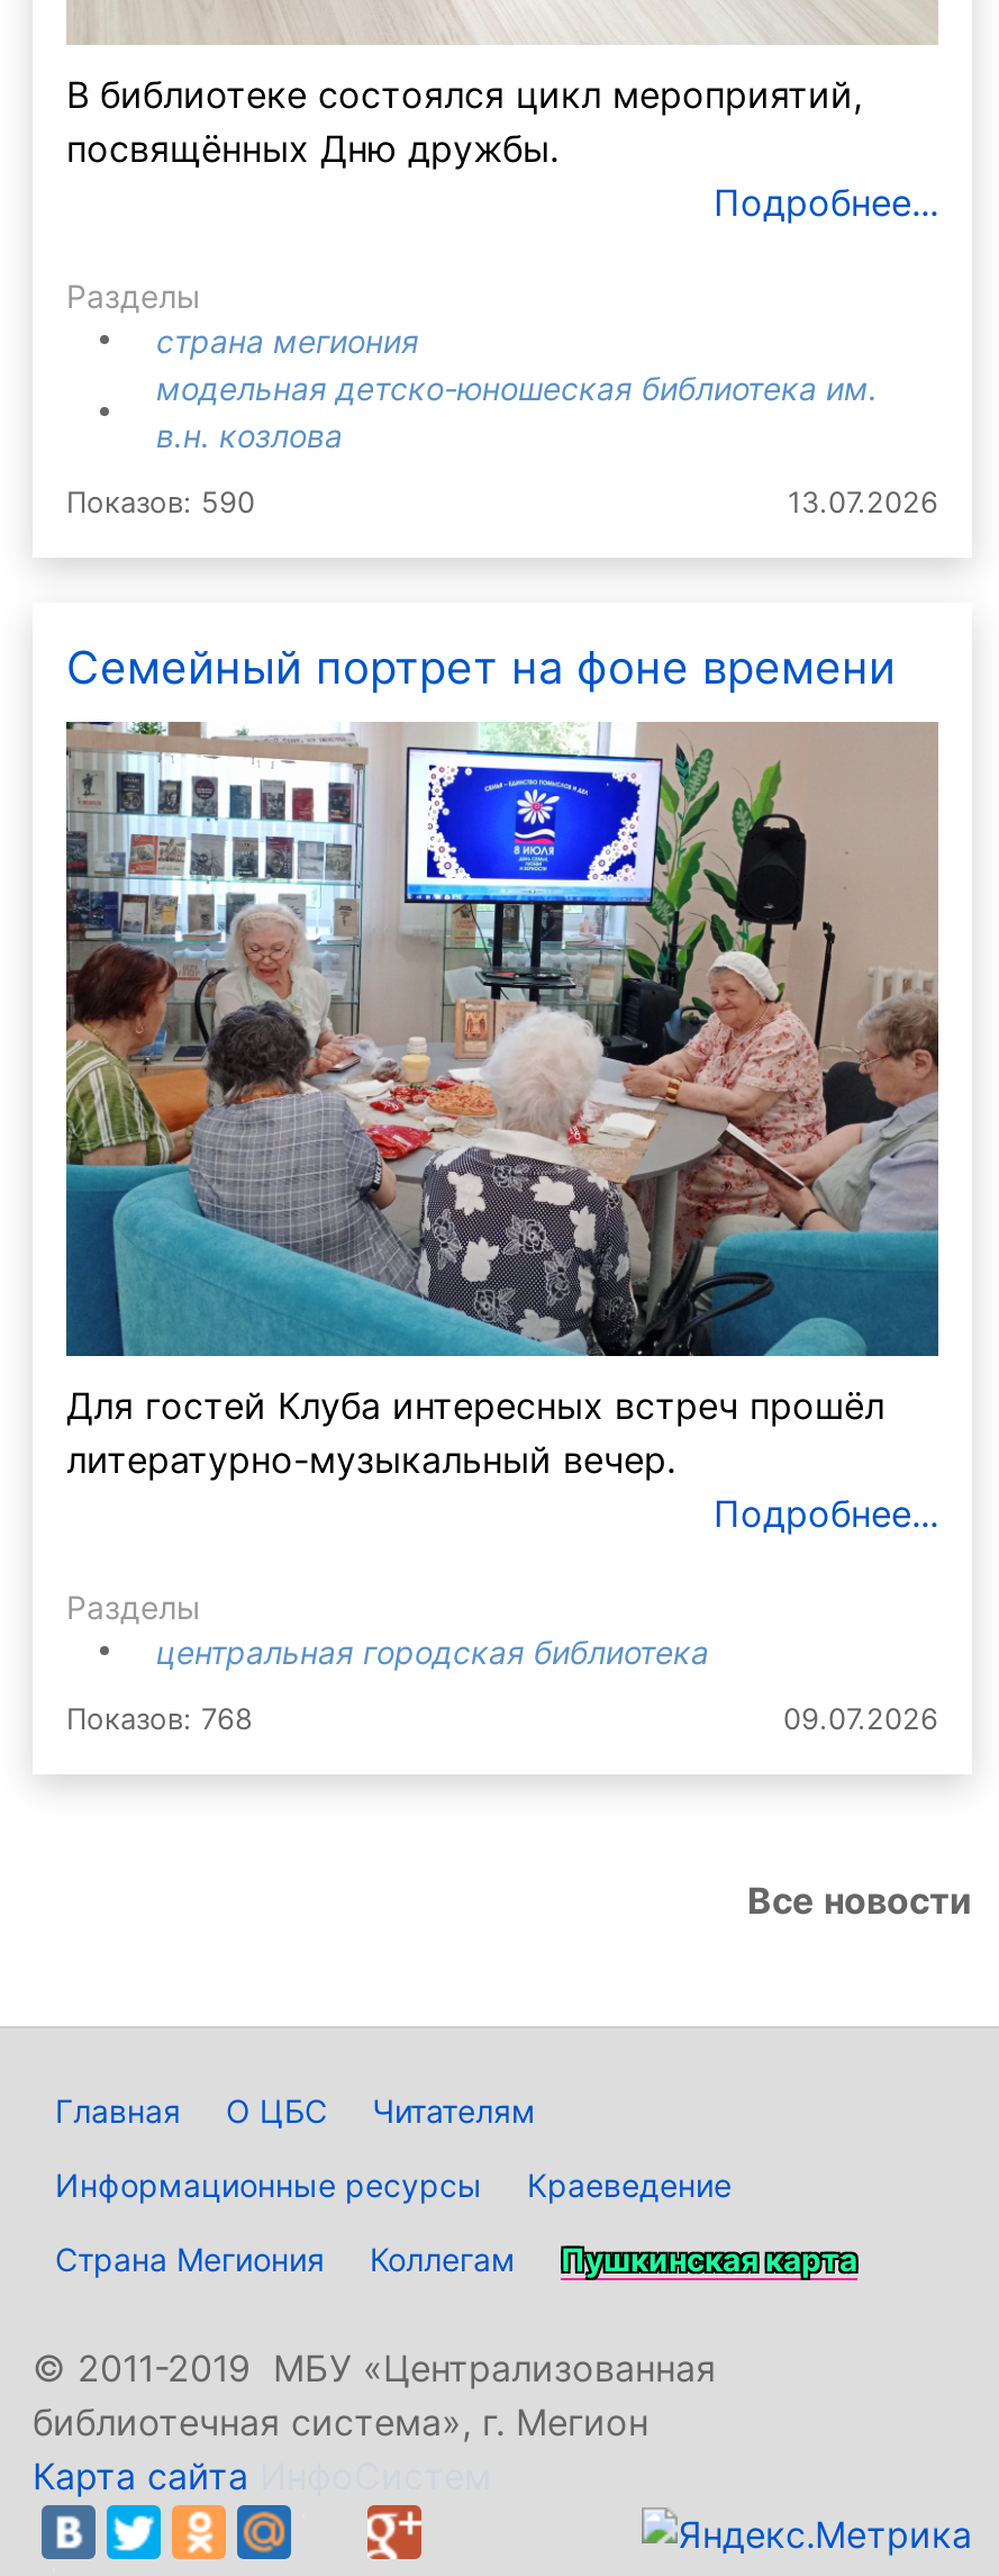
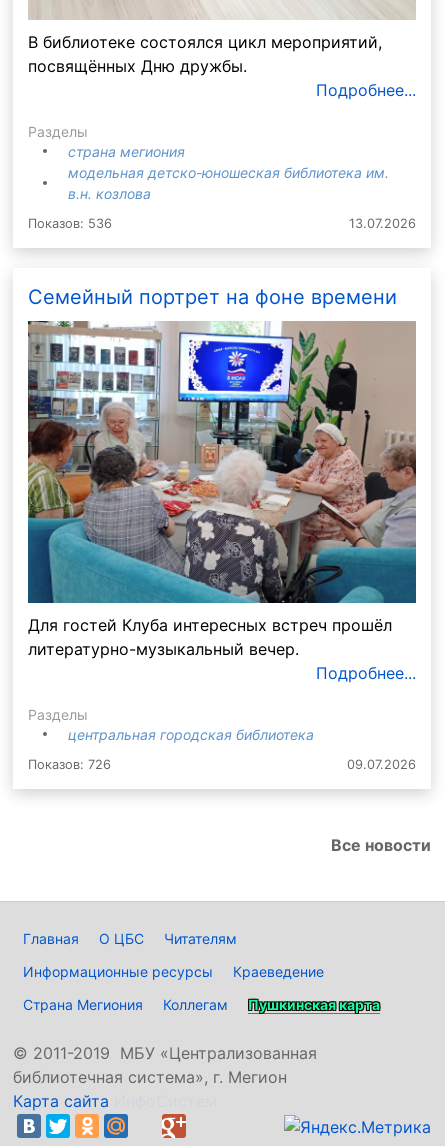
- Показов: 590
+ Показов: 536

- Показов: 768
+ Показов: 726
